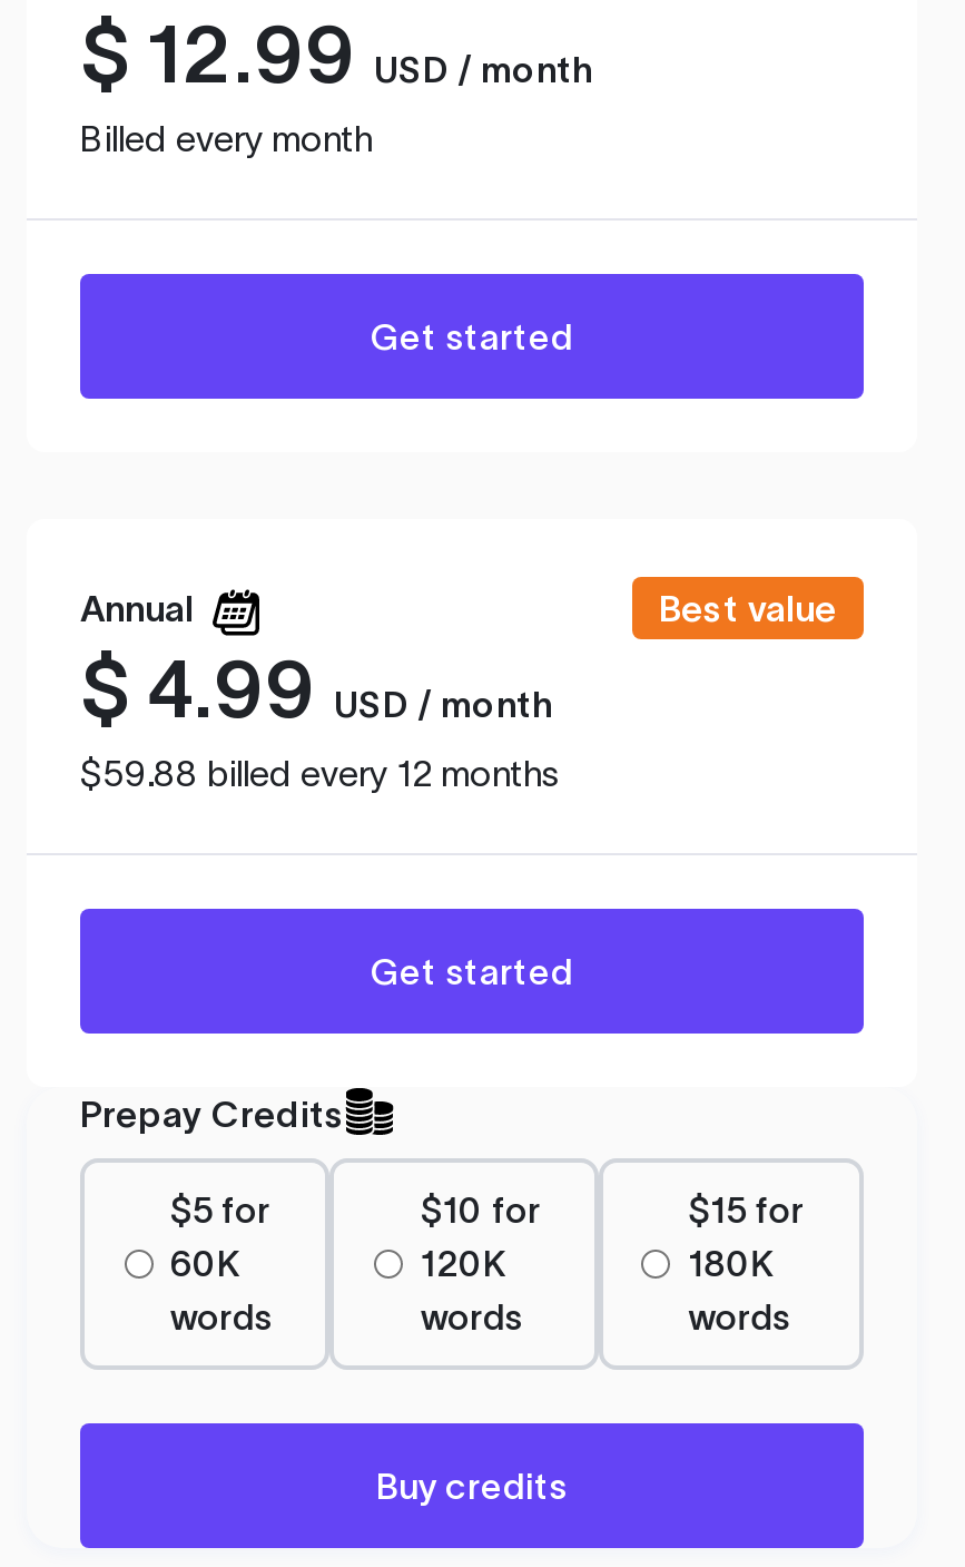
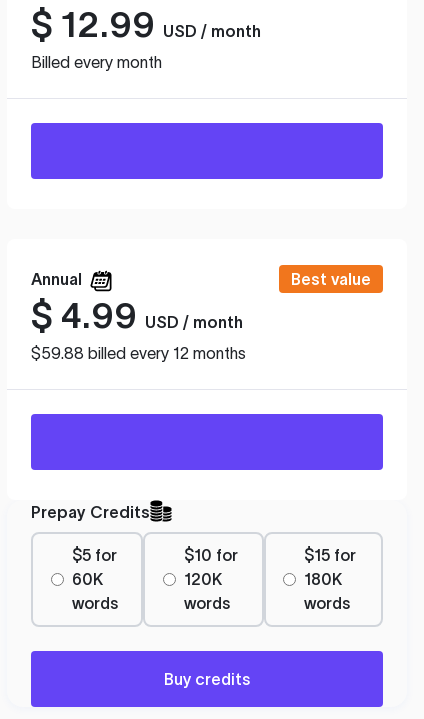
- Get started

- Get started
